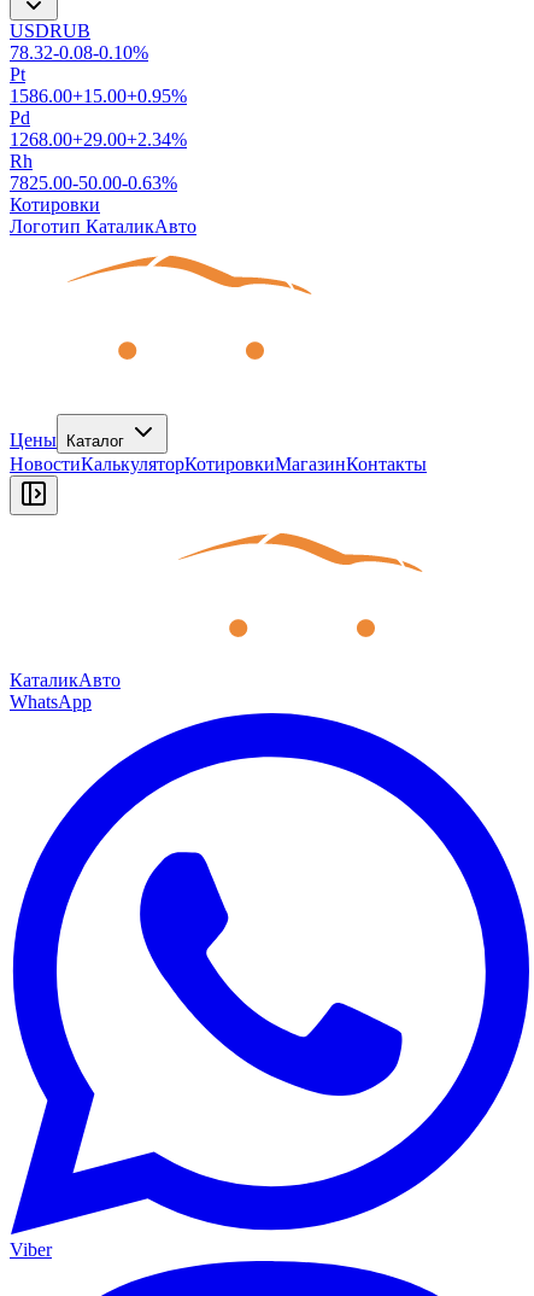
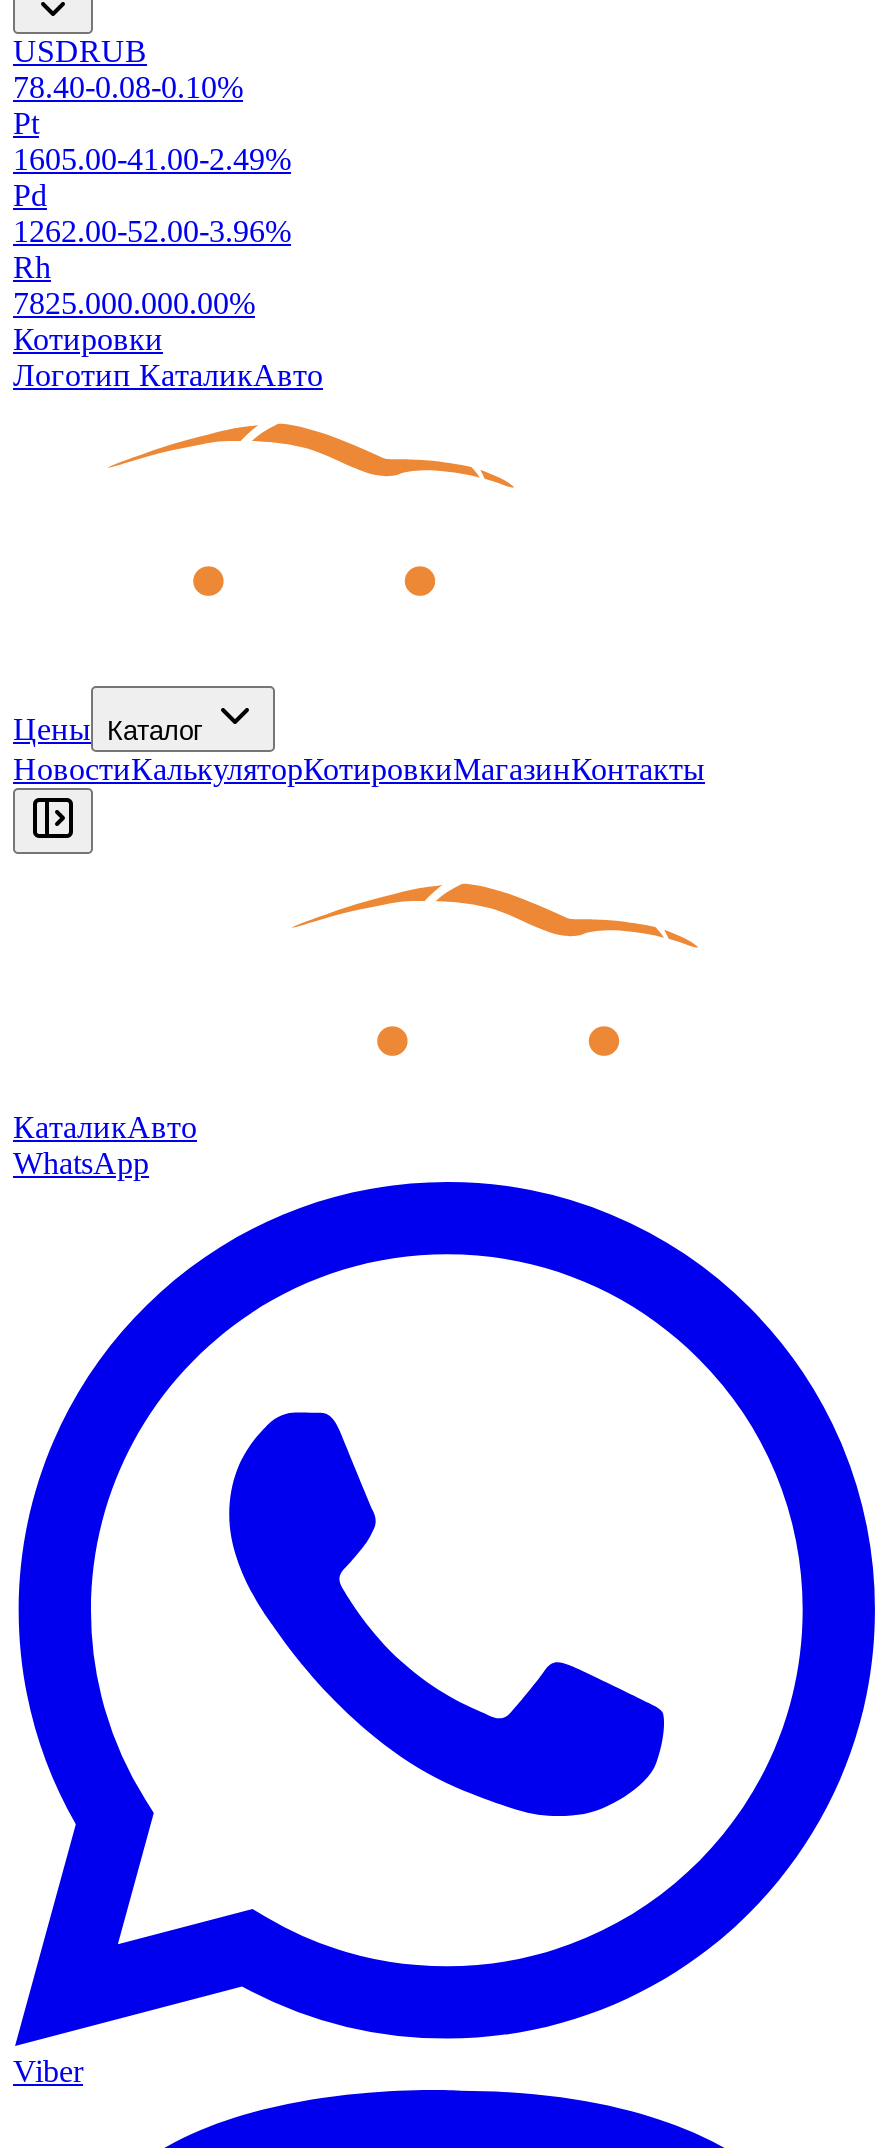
- 78.32-0.08-0.10%
+ 78.40-0.08-0.10%

- 1586.00+ 15.00+0.95%
+ 1605.00-41.00-2.49%

- 1268.00+29.00+2.34%
+ 1262.00-52.00-3.96%

- 7825.00-50.00-0.63%
+ 7825.000.000.00%
